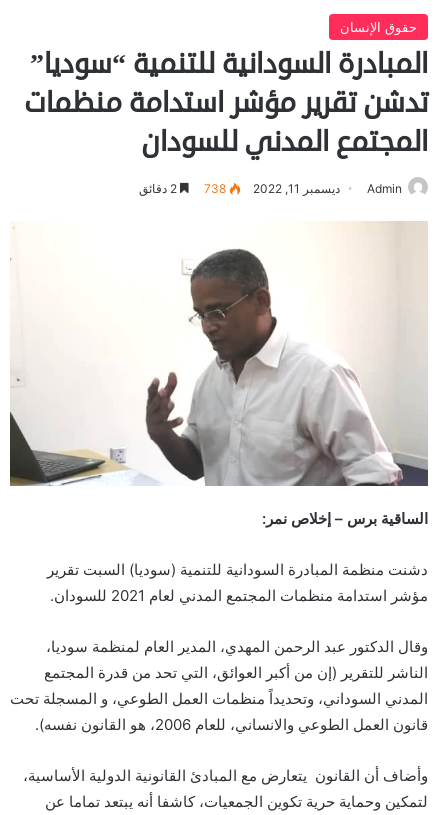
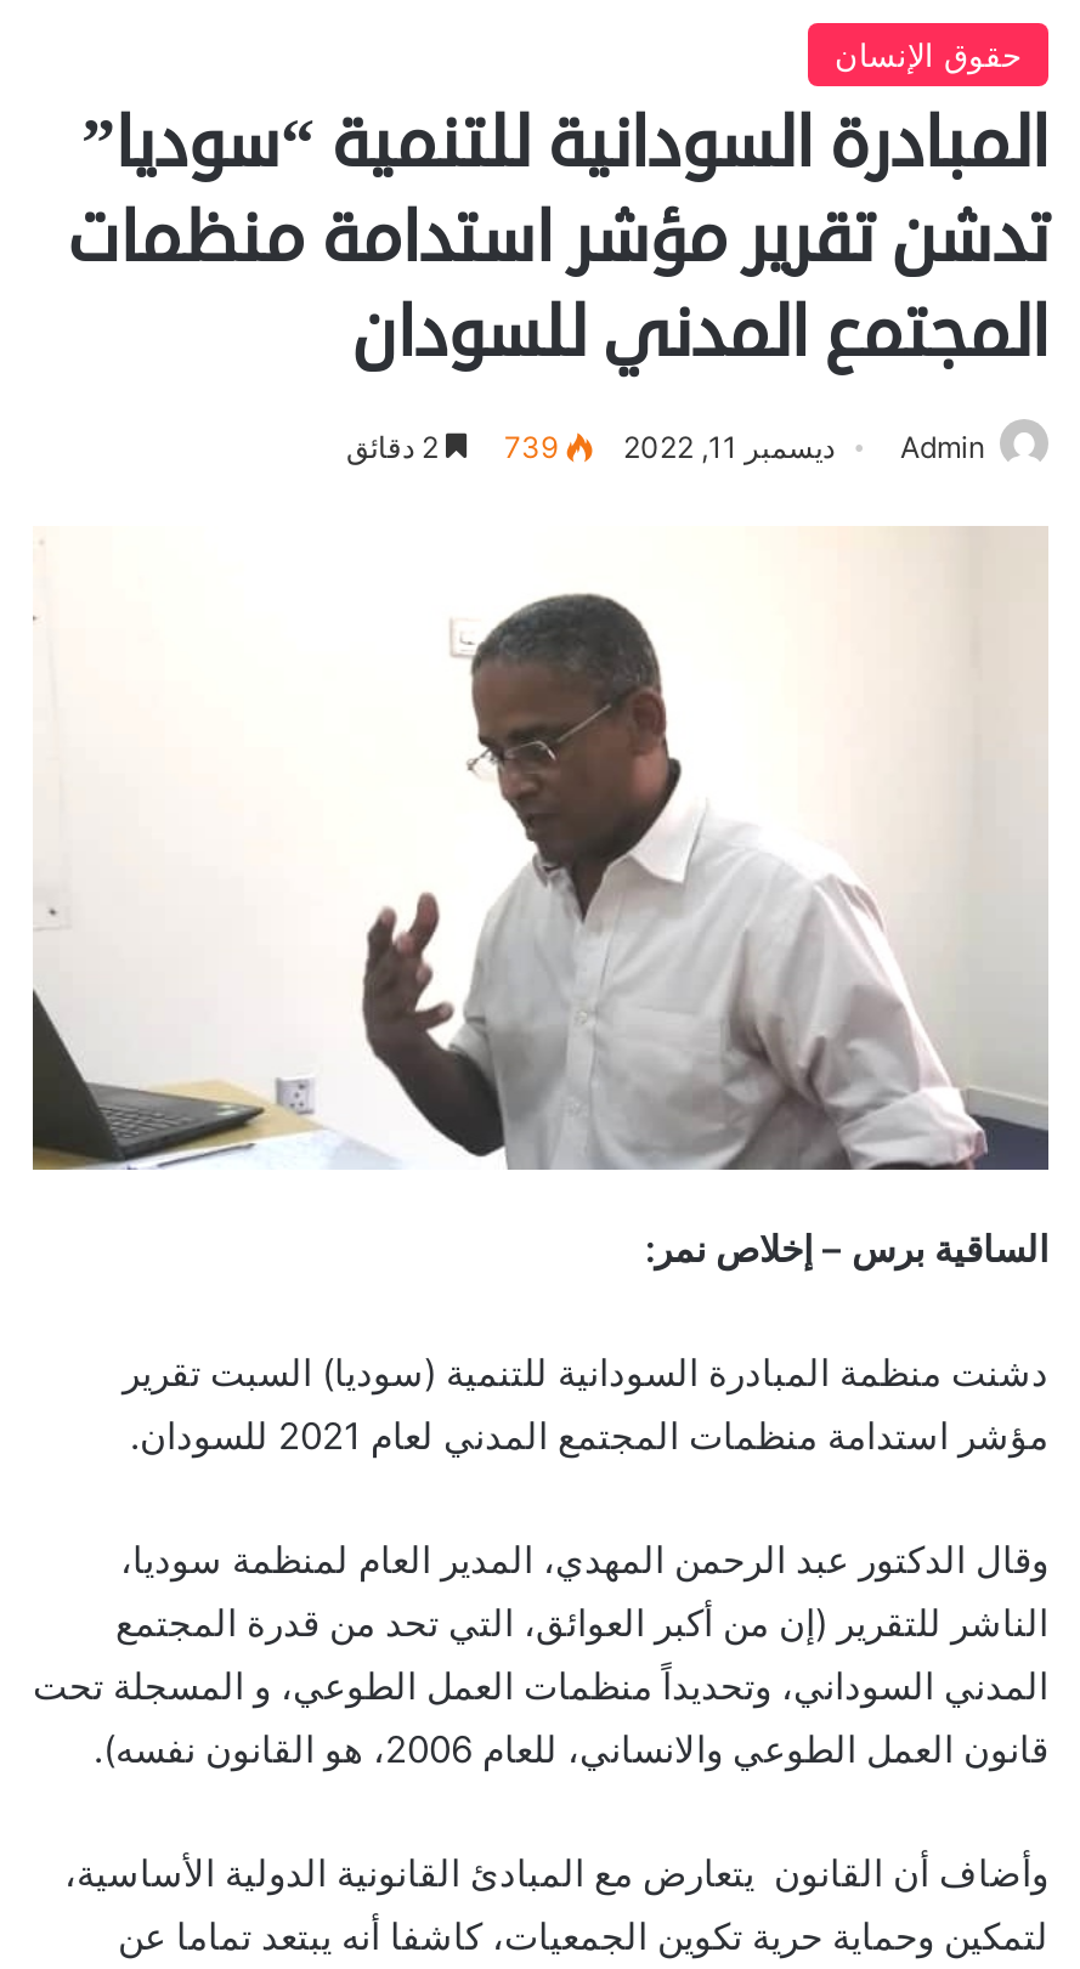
- 738
+ 739
